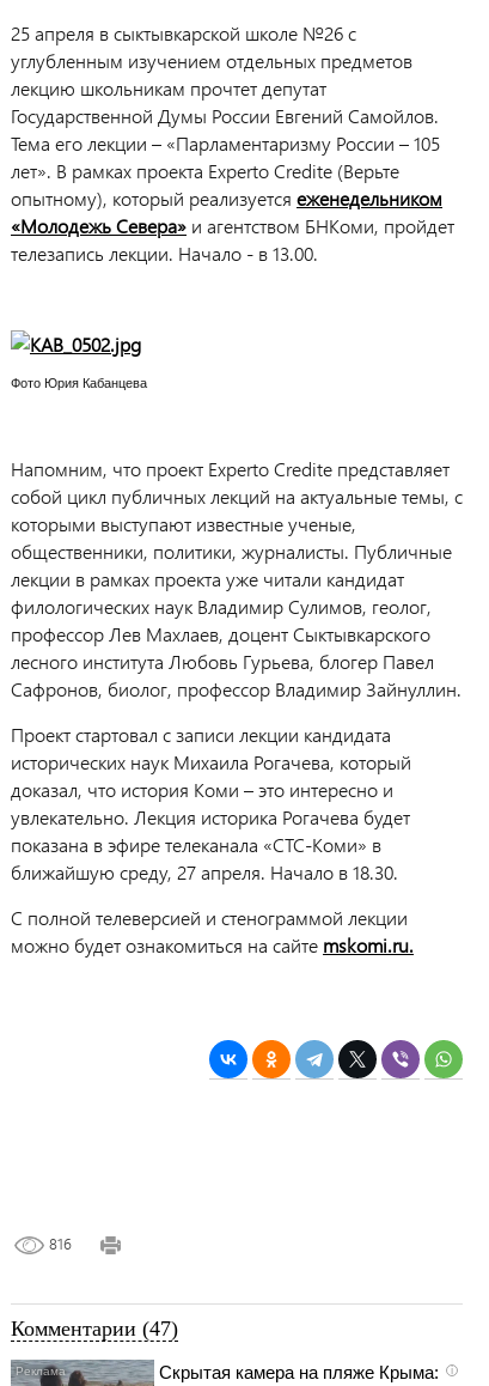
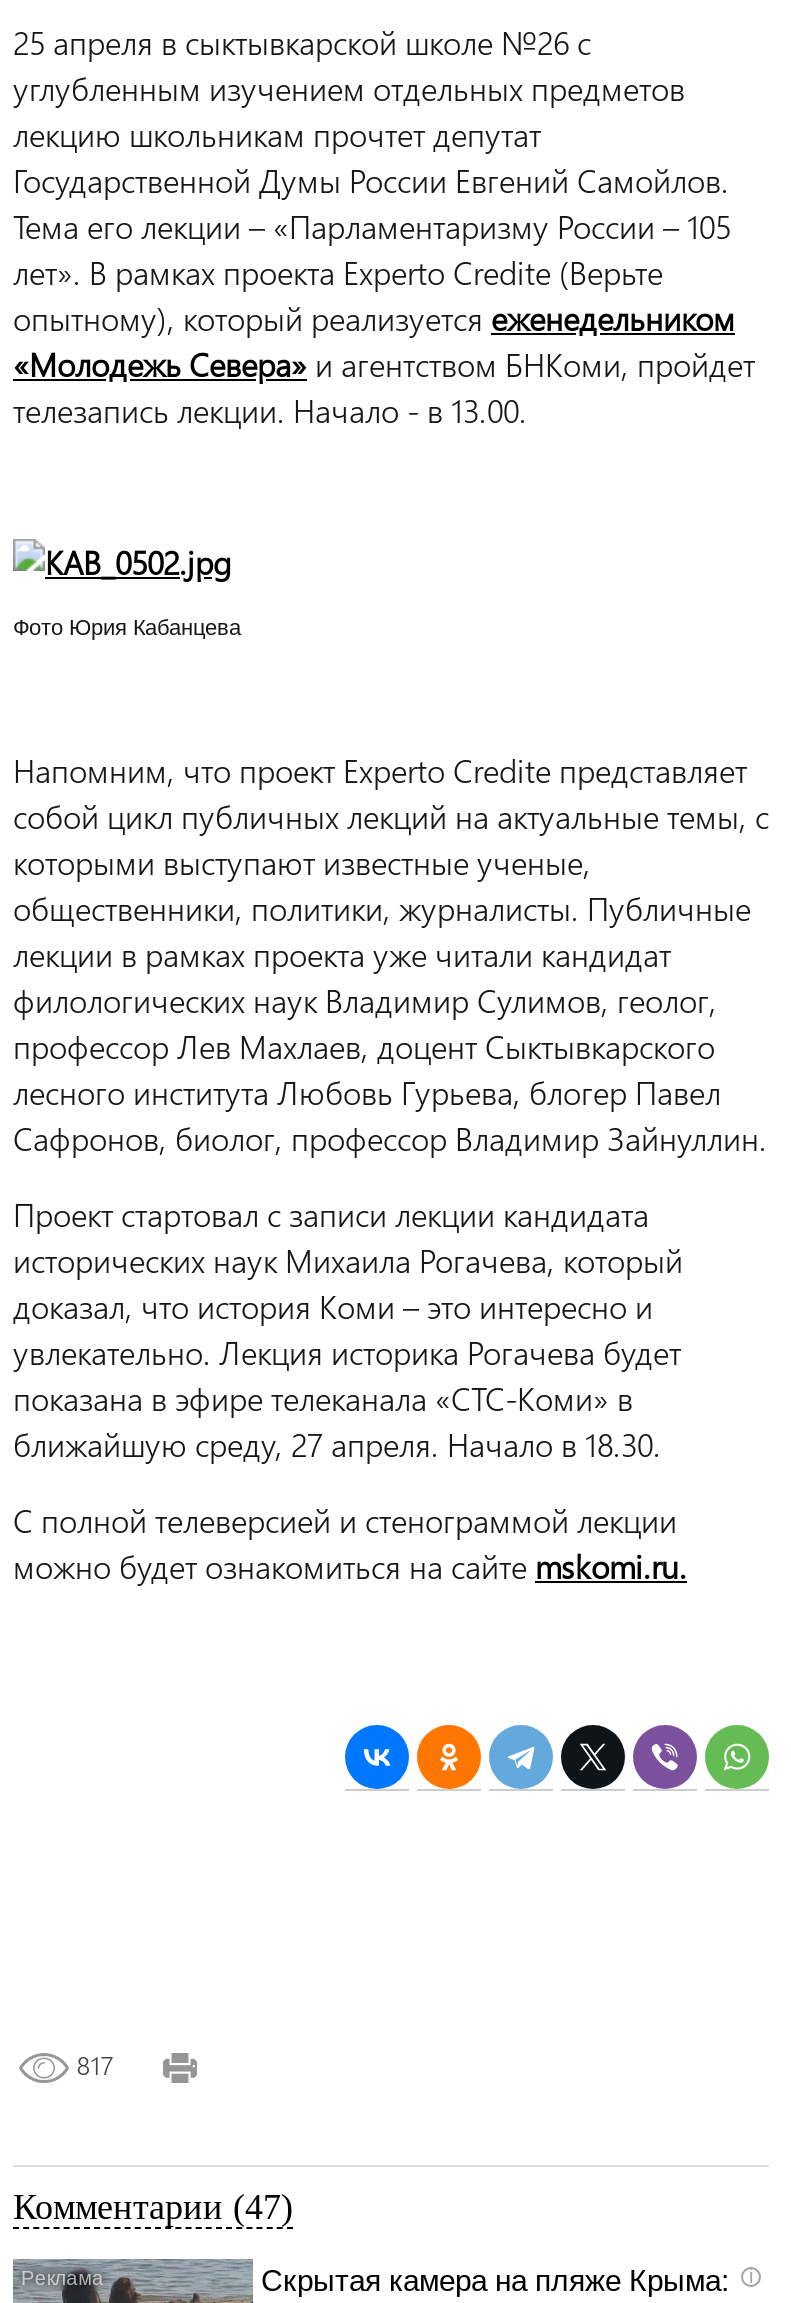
- 816
+ 817
